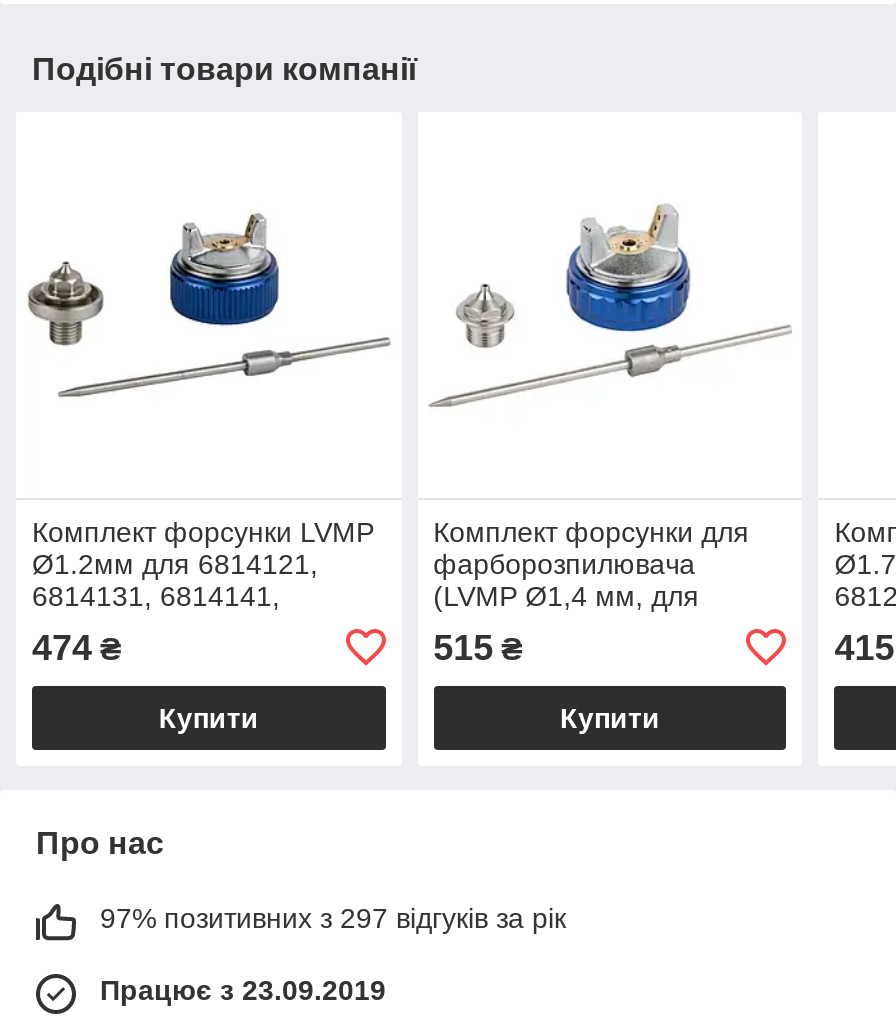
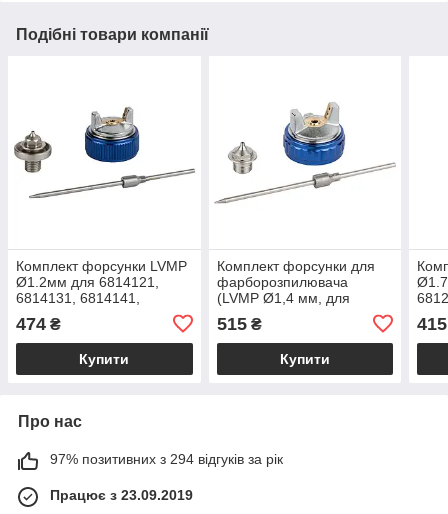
- 97% позитивних з 297 відгуків за рік
+ 97% позитивних з 294 відгуків за рік
